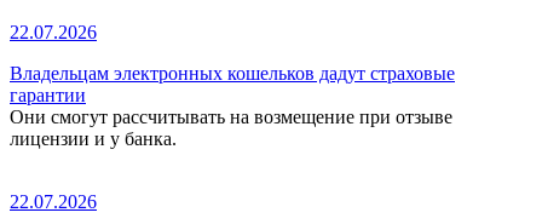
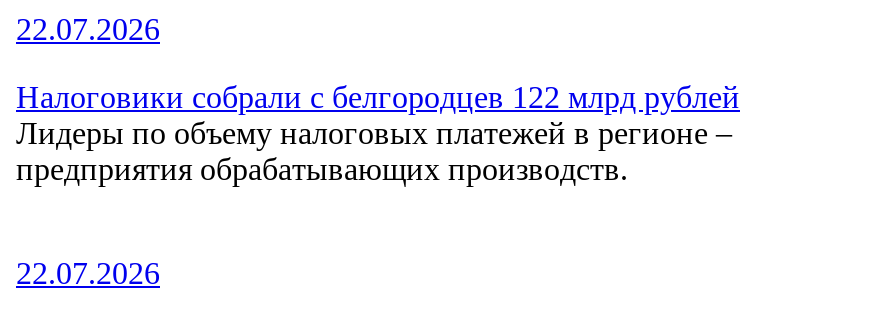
- Владельцам электронных кошельков дадут страховые
- гарантии
- Они смогут рассчитывать на возмещение при отзыве
- лицензии и у банка.
+ Налоговики собрали с белгородцев 122 млрд рублей
+ Лидеры по объему налоговых платежей в регионе –
+ предприятия обрабатывающих производств.
